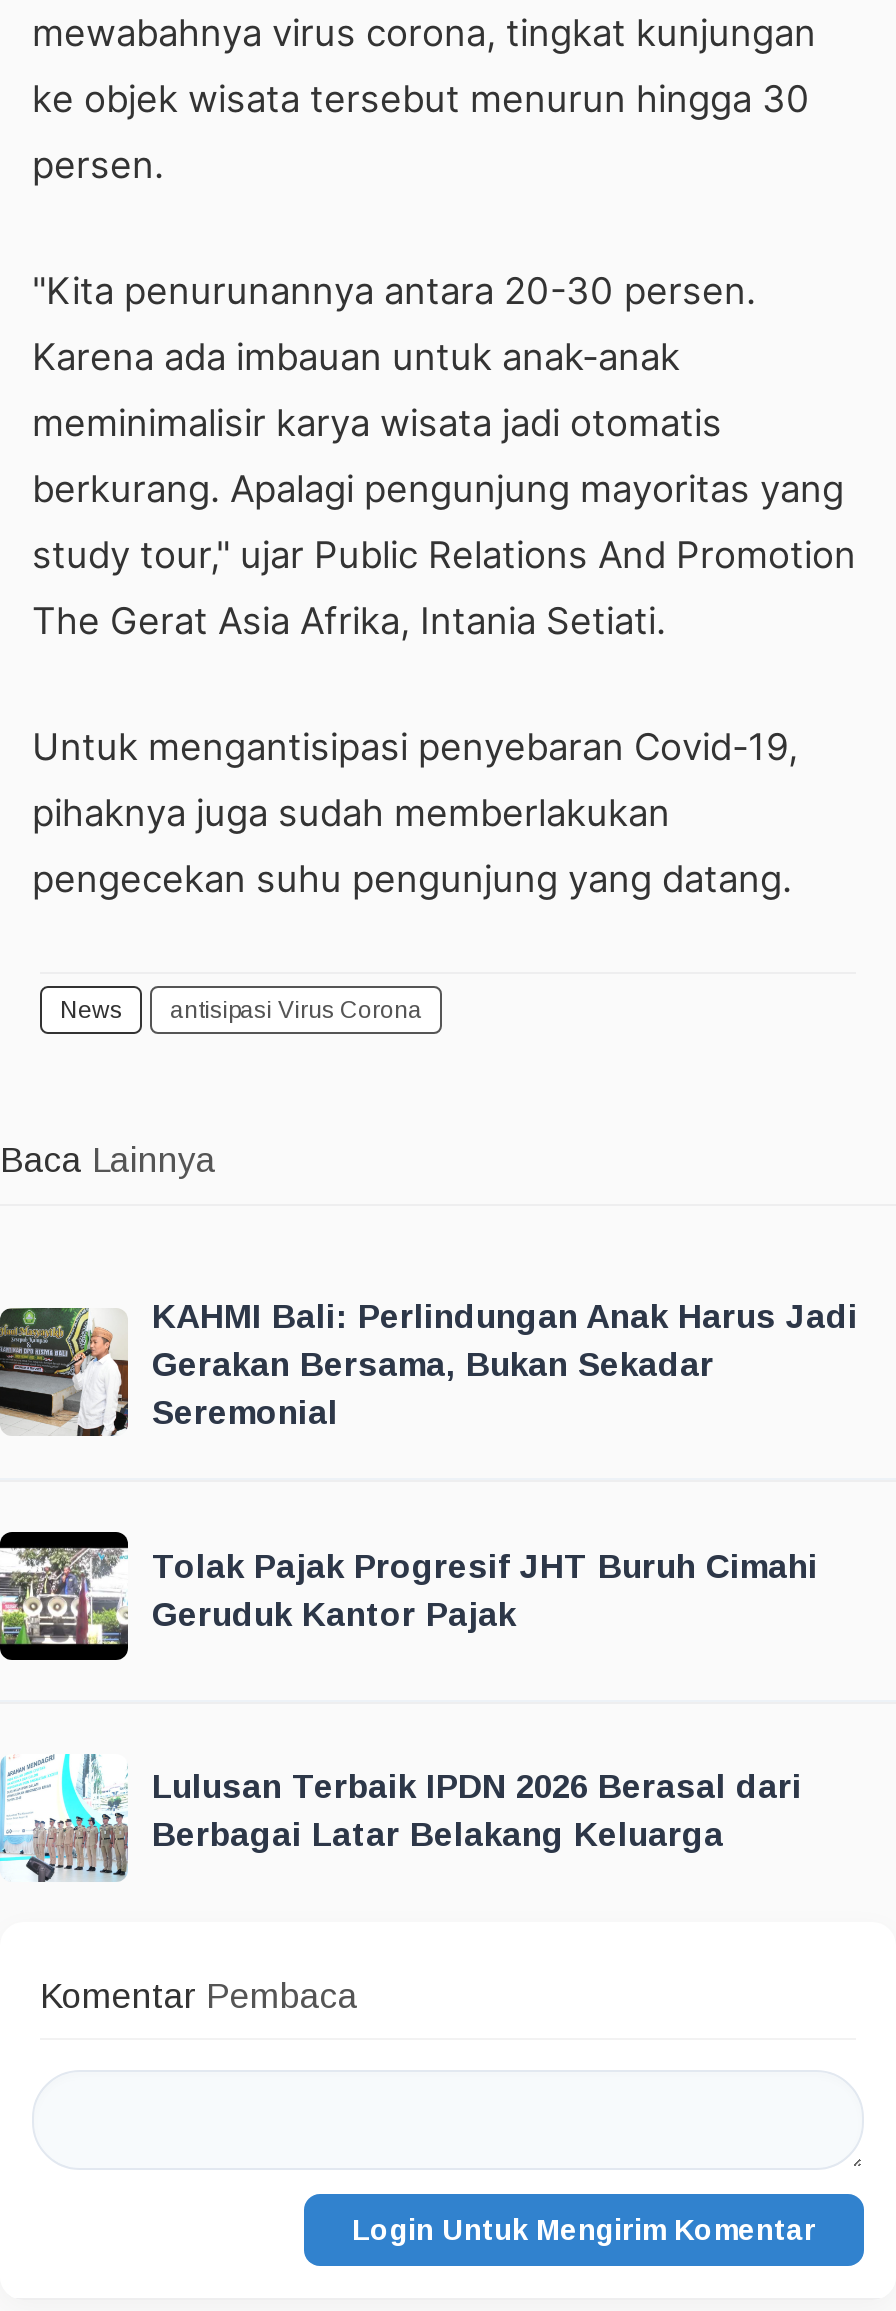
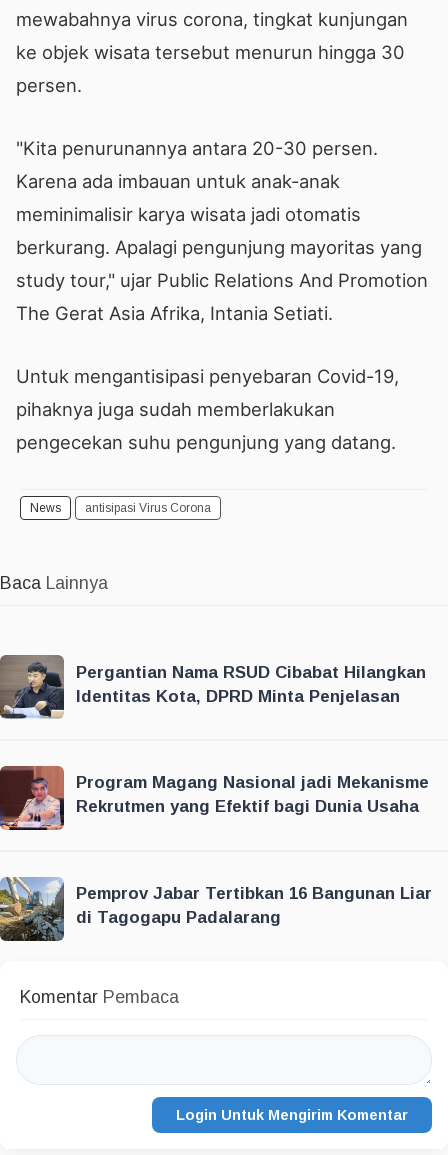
- [image]
- KAHMI Bali: Perlindungan Anak Harus Jadi
- Gerakan Bersama, Bukan Sekadar
- Seremonial
+ [image]
+ Pergantian Nama RSUD Cibabat Hilangkan
+ Identitas Kota, DPRD Minta Penjelasan

- [image]
- Tolak Pajak Progresif JHT Buruh Cimahi
- Geruduk Kantor Pajak
+ [image]
+ Program Magang Nasional jadi Mekanisme
+ Rekrutmen yang Efektif bagi Dunia Usaha

- [image]
- Lulusan Terbaik IPDN 2026 Berasal dari
- Berbagai Latar Belakang Keluarga
+ [image]
+ Pemprov Jabar Tertibkan 16 Bangunan Liar
+ di Tagogapu Padalarang
